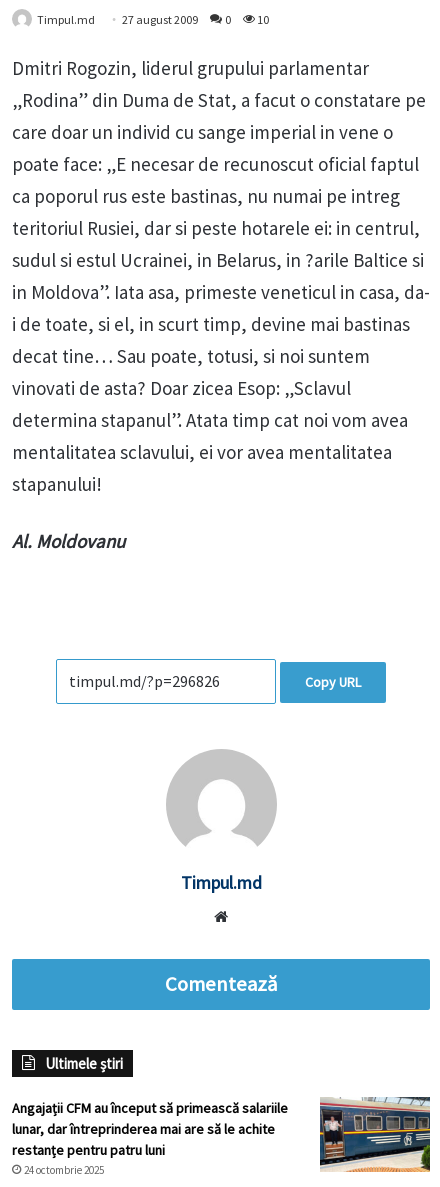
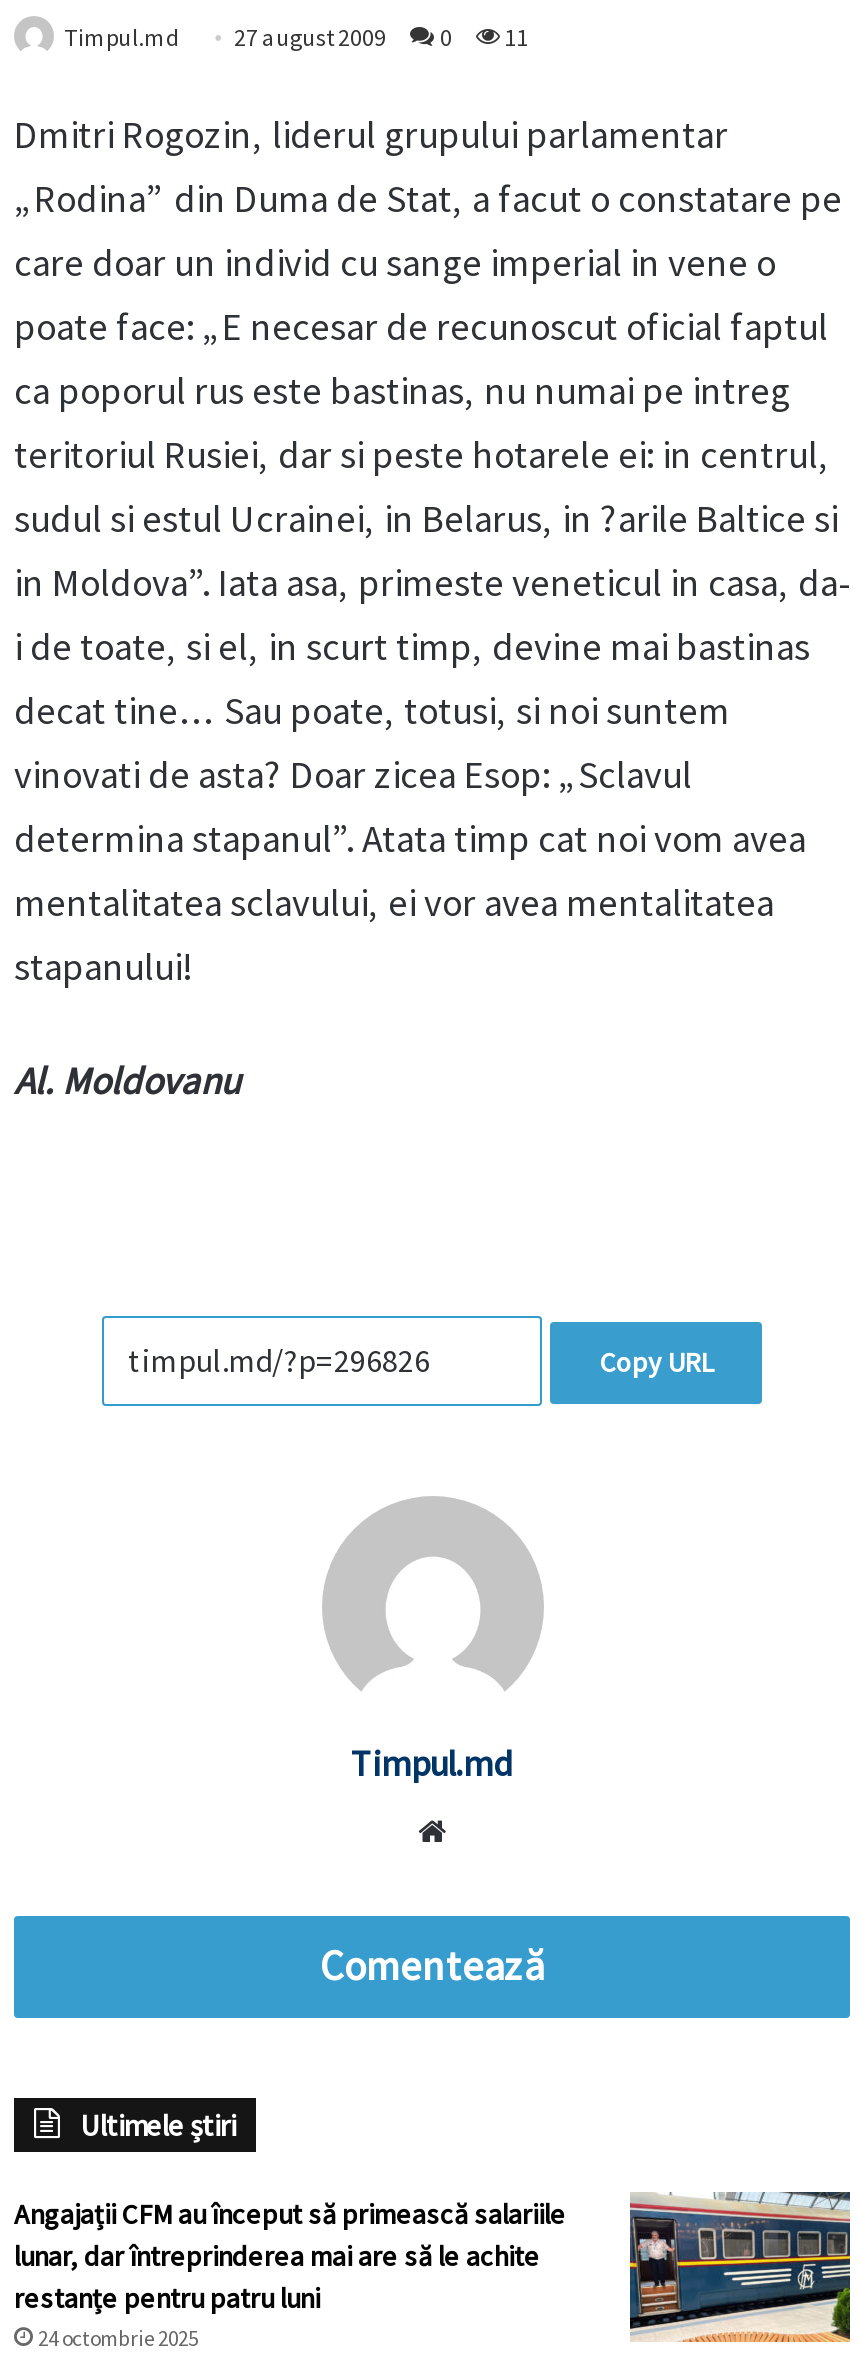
- Timpul.md 27 august 2009 0 10
+ Timpul.md 27 august 2009 0 11
